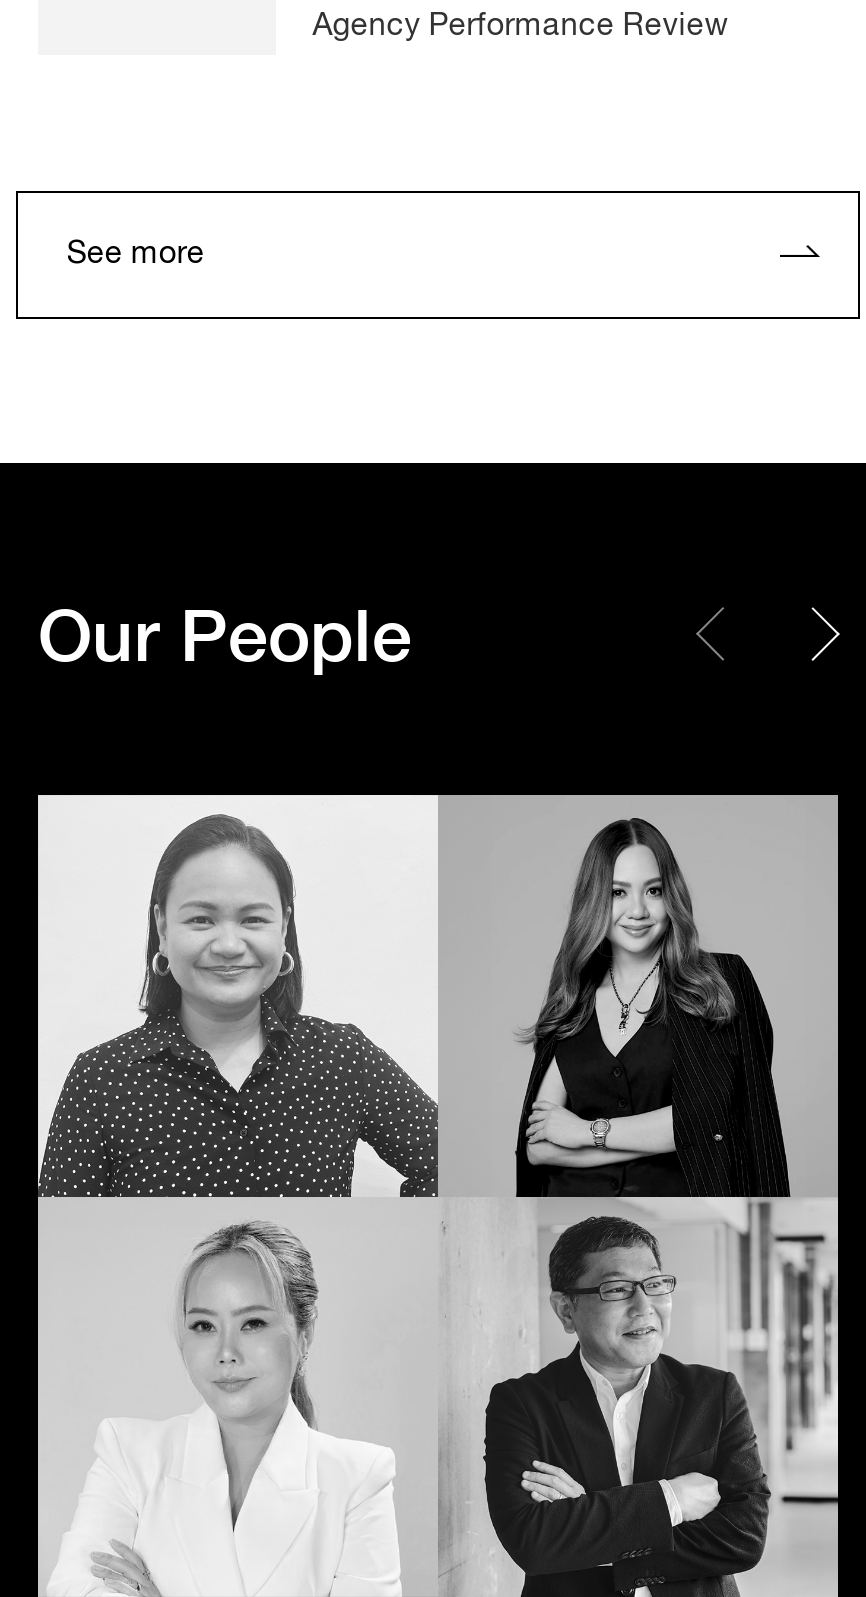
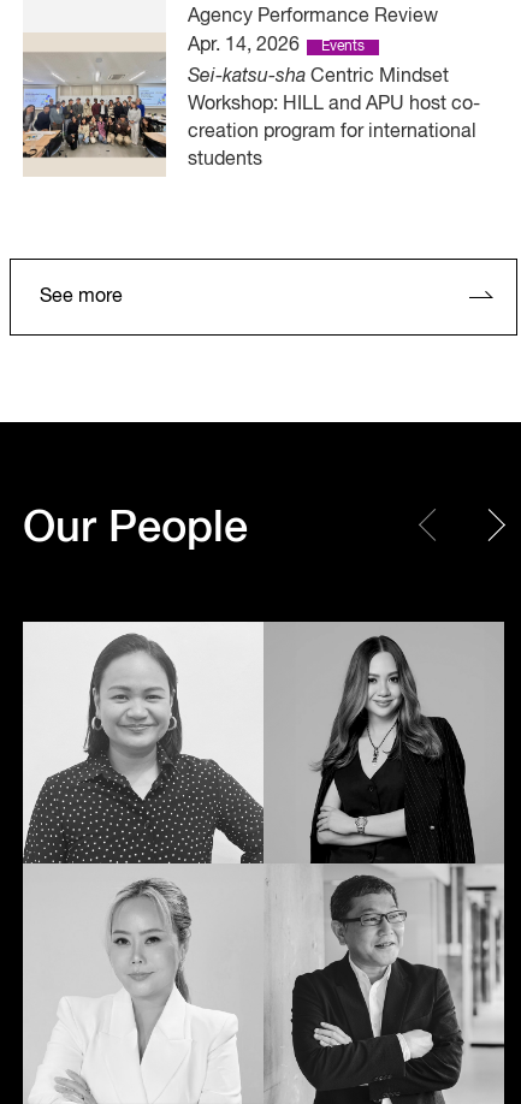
+ [image]
+ Apr. 14, 2026
+ Events
+ Sei-katsu-sha Centric Mindset
+ Workshop: HILL and APU host co-
+ creation program for international
+ students
